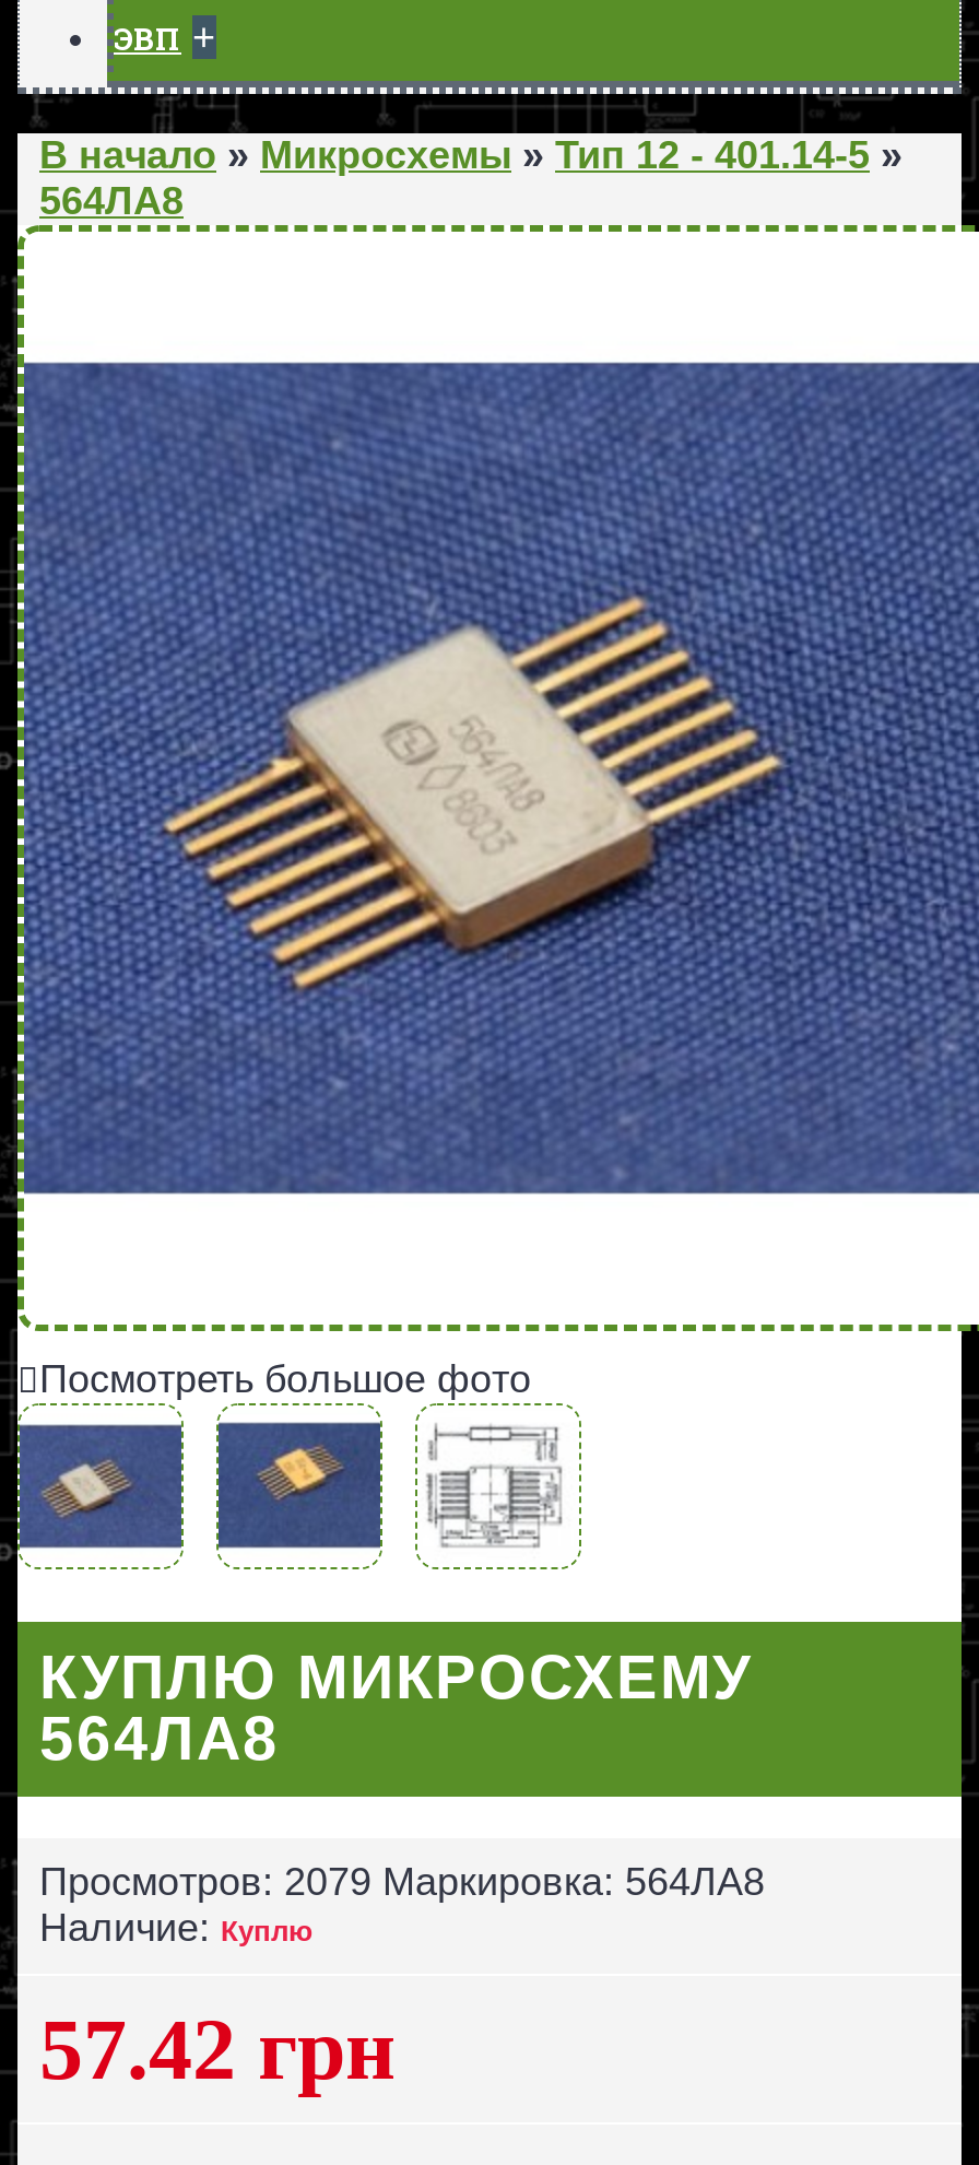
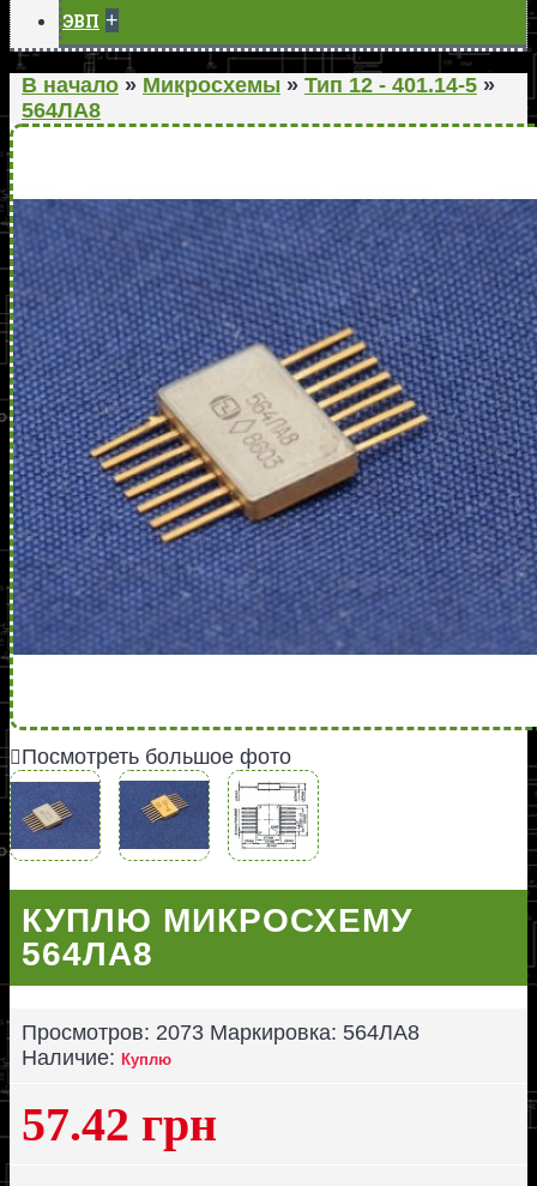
- Просмотров: 2079 Маркировка: 564ЛА8
+ Просмотров: 2073 Маркировка: 564ЛА8
